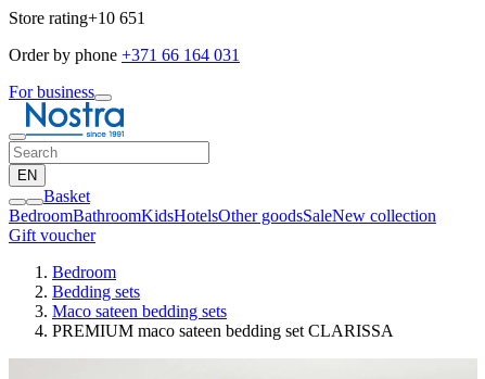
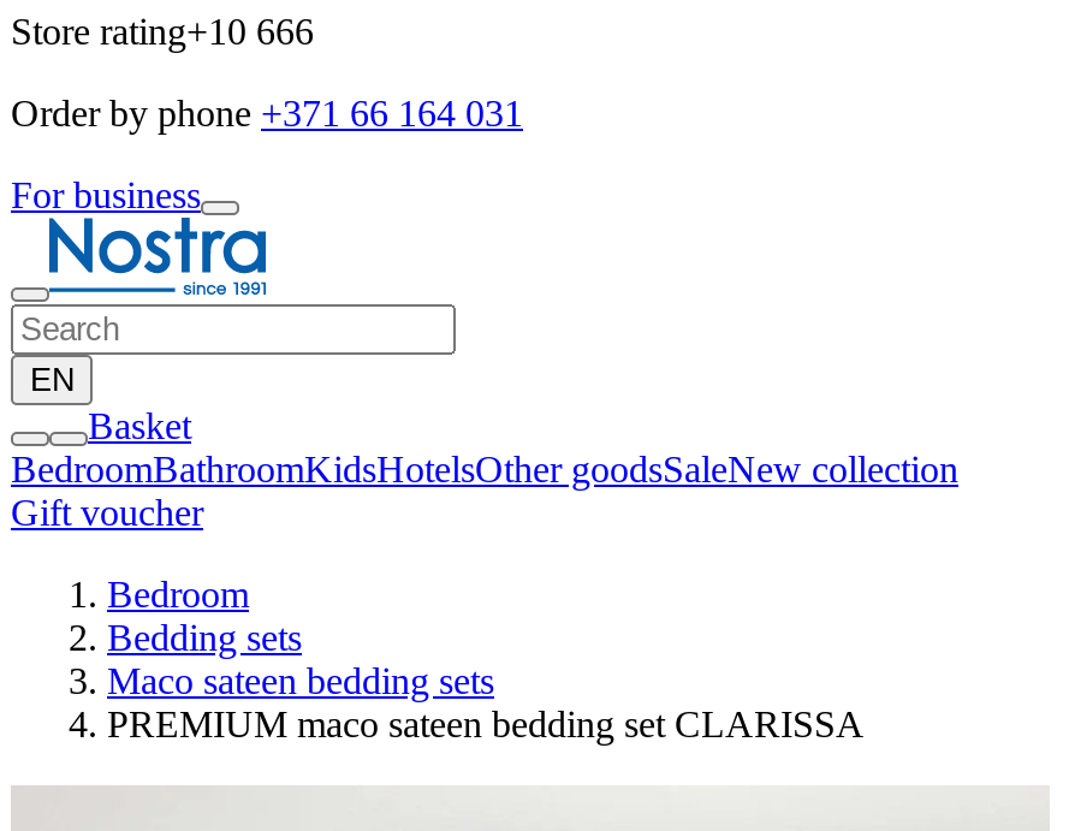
- Store rating+10 651
+ Store rating+10 666
